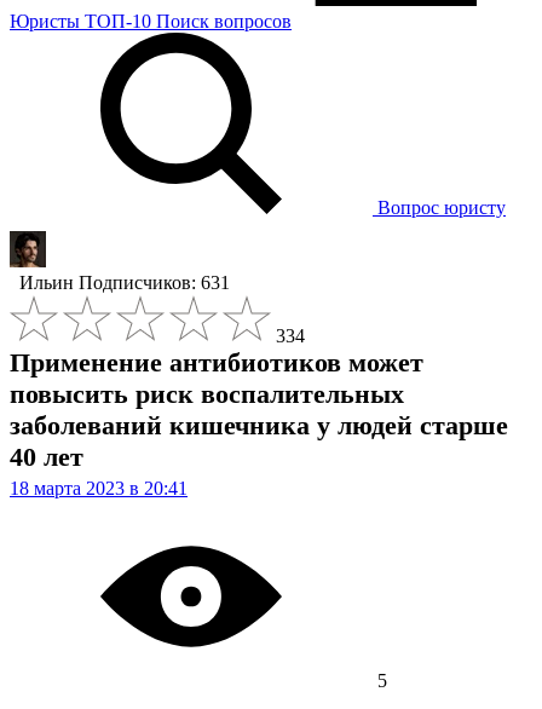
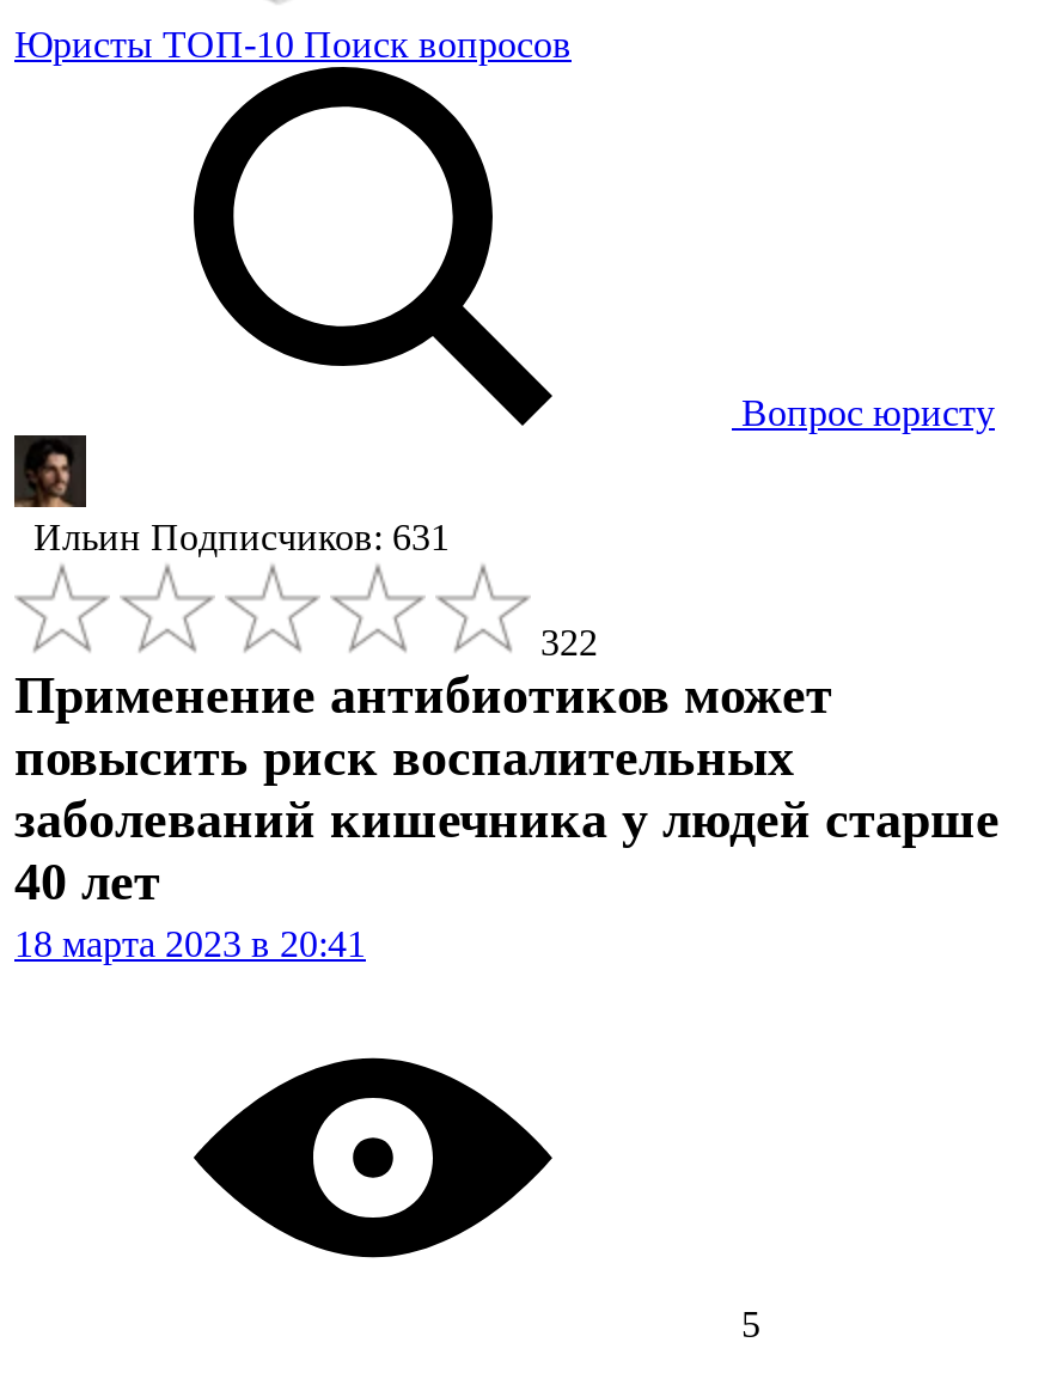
- 334
+ 322
